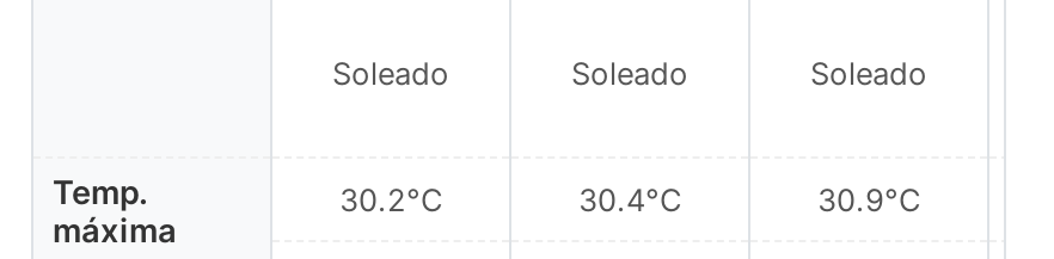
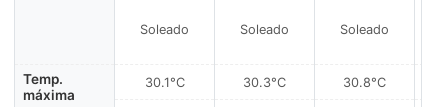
- 30.2°C
+ 30.1°C

- 30.4°C
+ 30.3°C

- 30.9°C
+ 30.8°C
